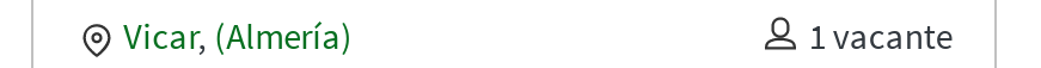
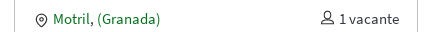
- Vicar, (Almería)
+ Motril, (Granada)
